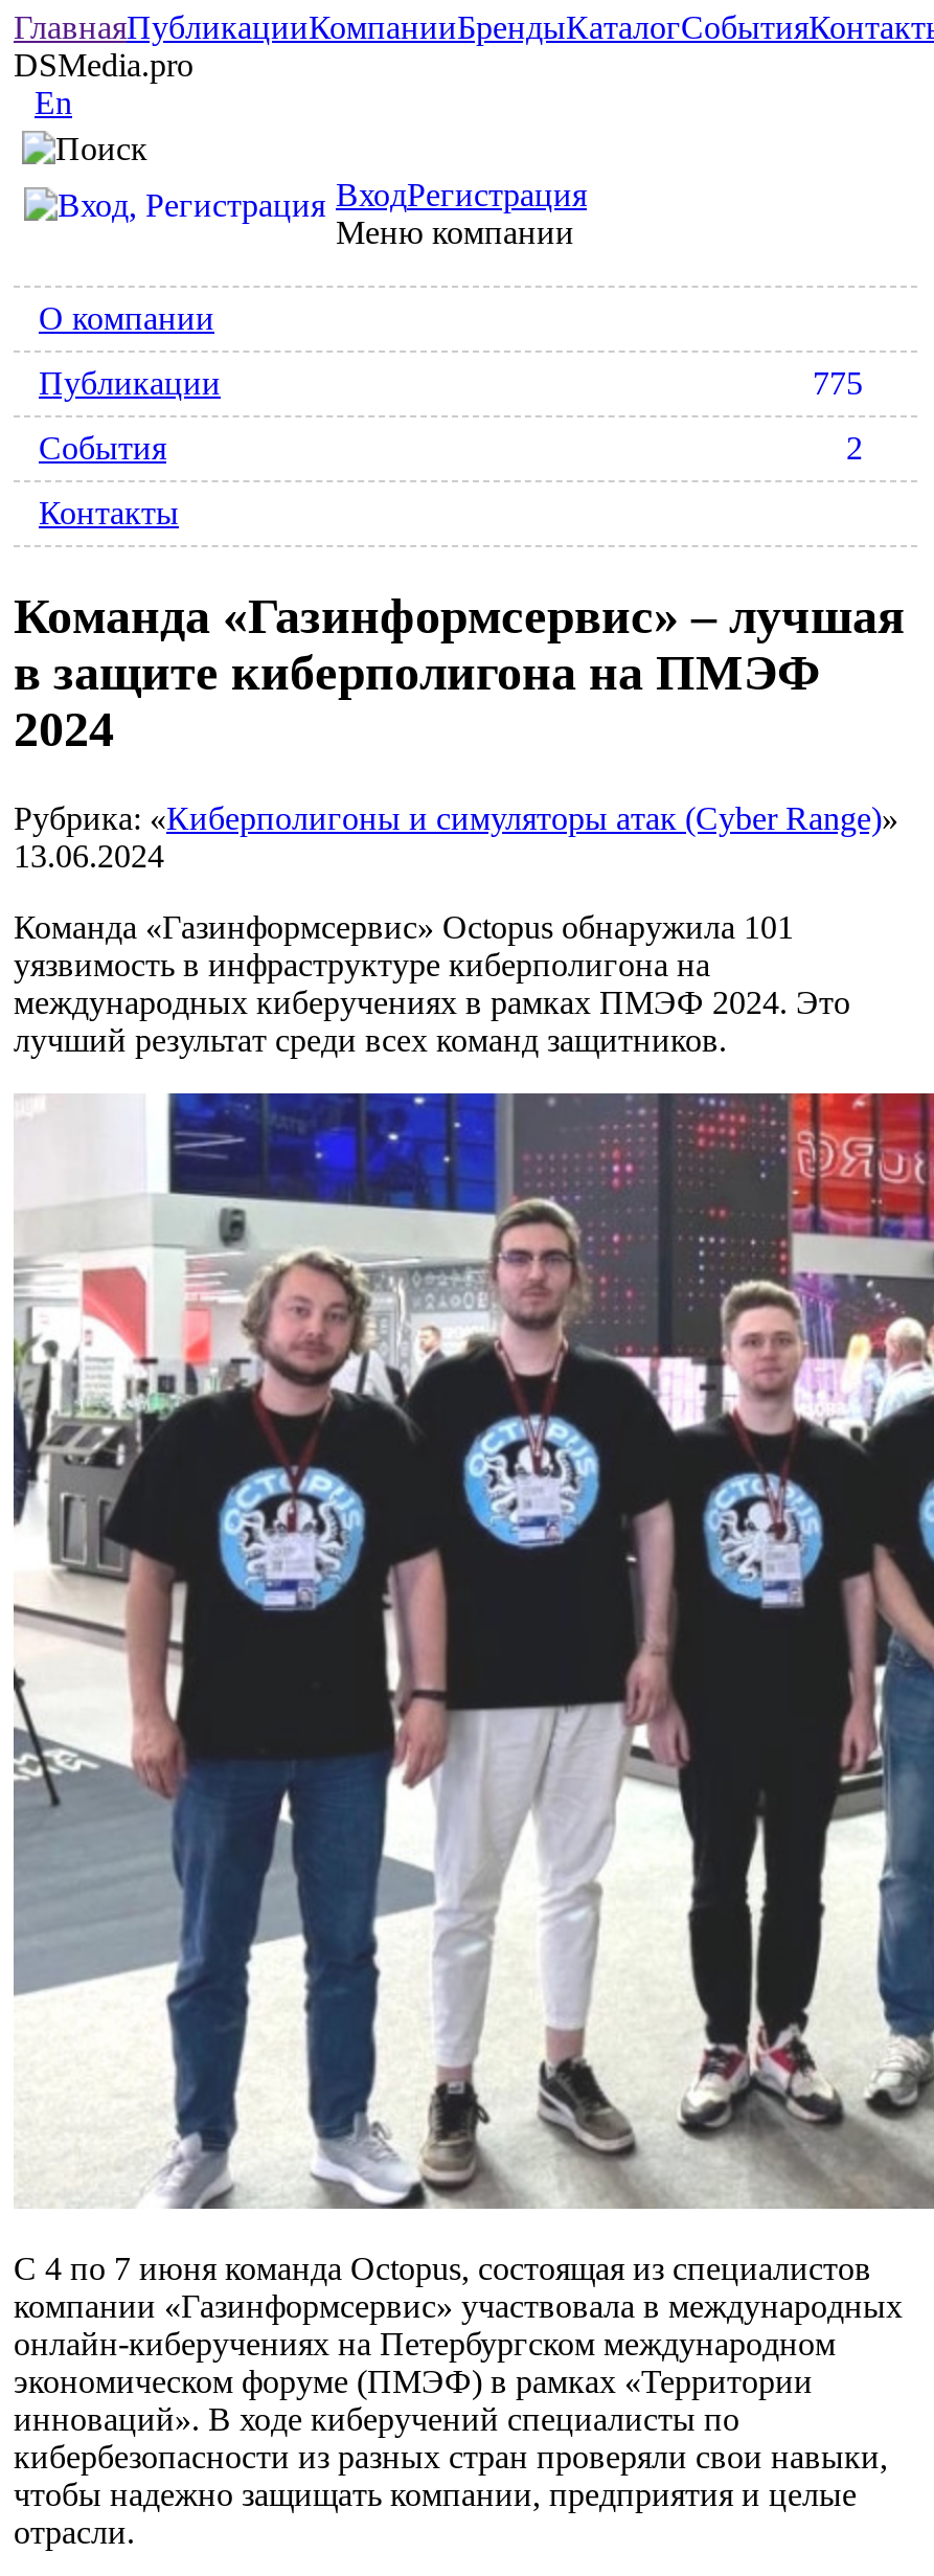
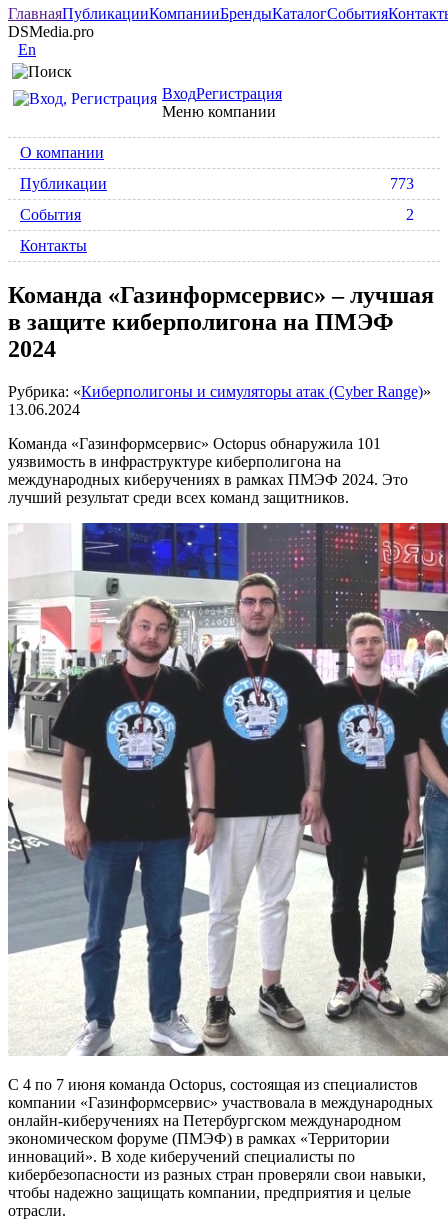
- 775
+ 773
